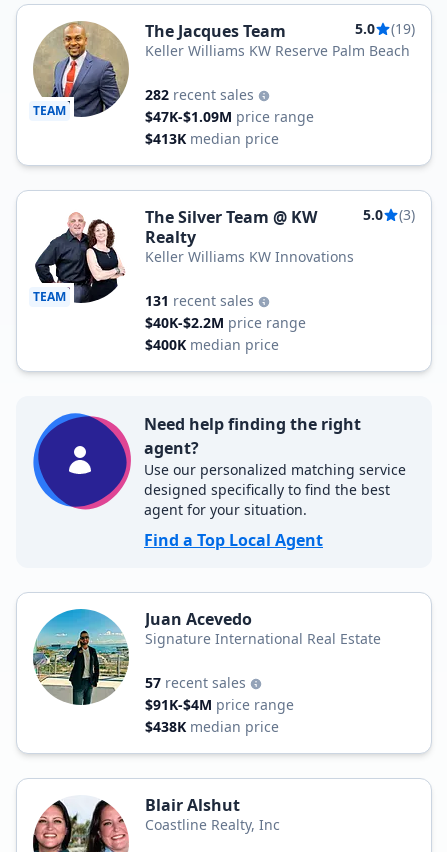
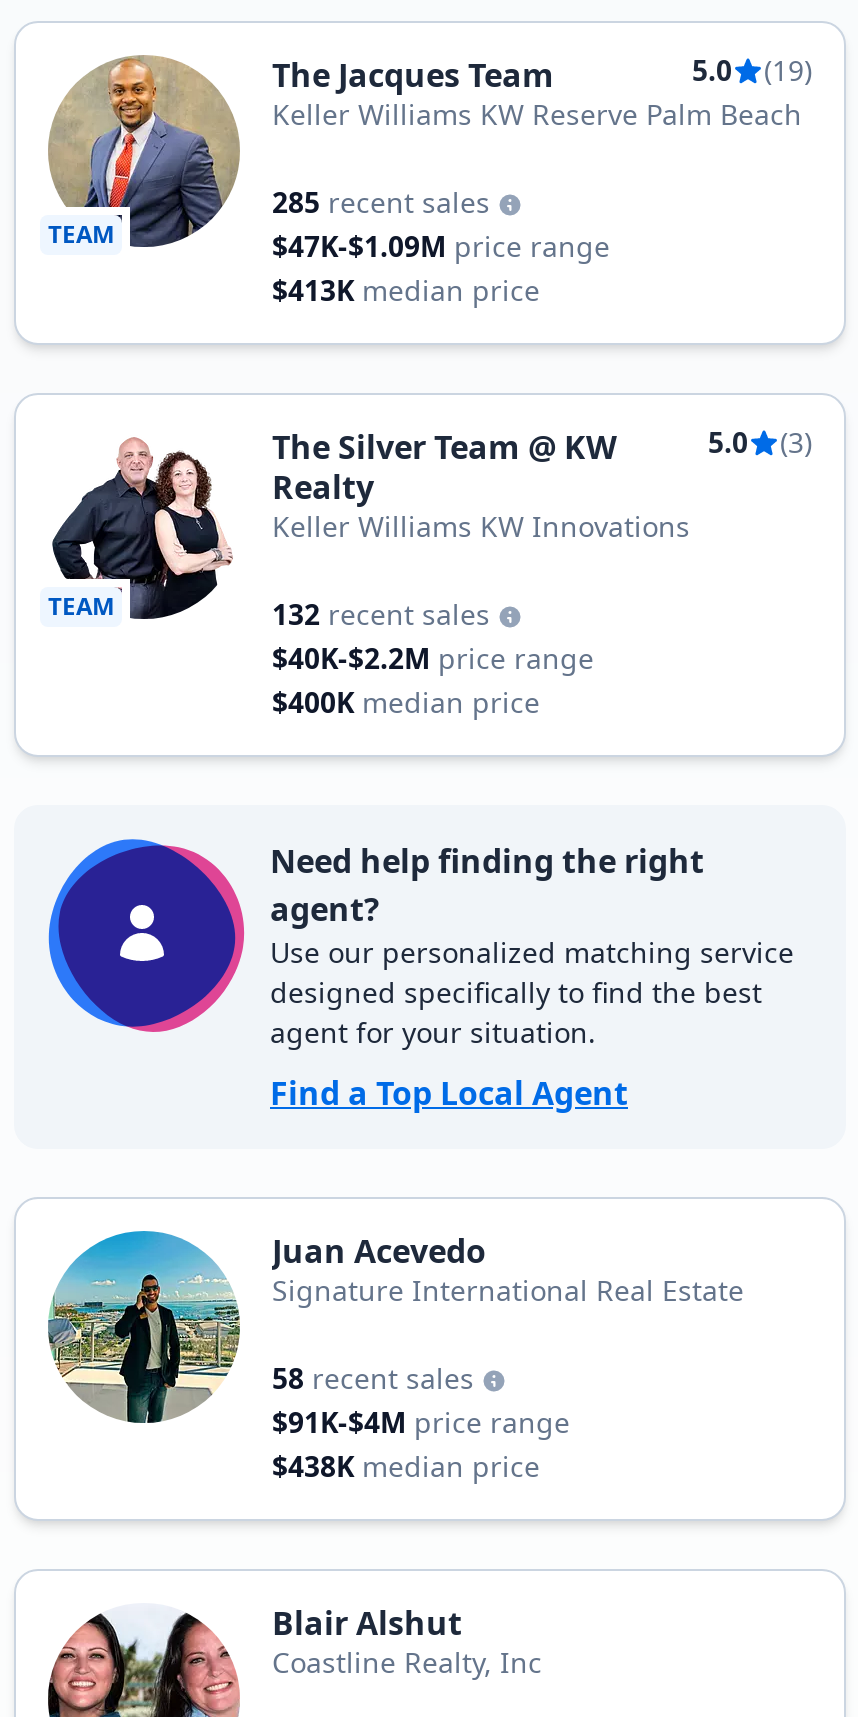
- 282 recent sales
+ 285 recent sales

- 131 recent sales
+ 132 recent sales

- 57 recent sales
+ 58 recent sales
